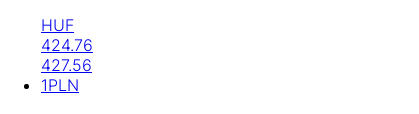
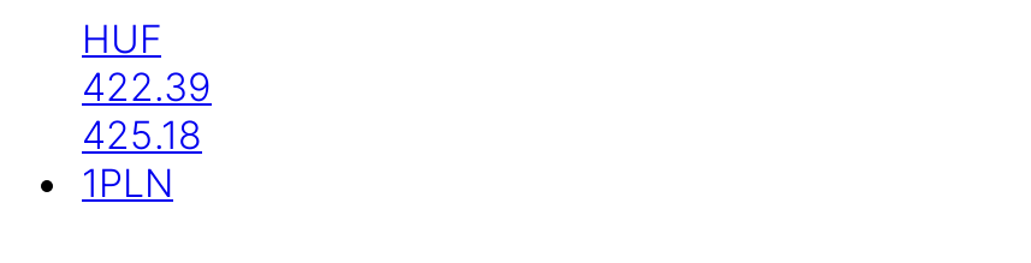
- 424.76
+ 422.39

- 427.56
+ 425.18
